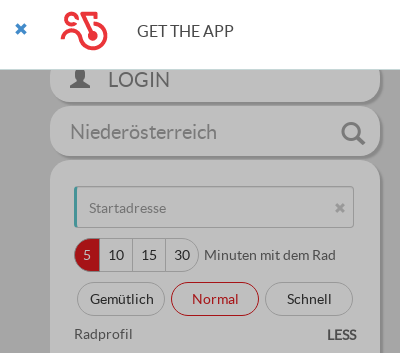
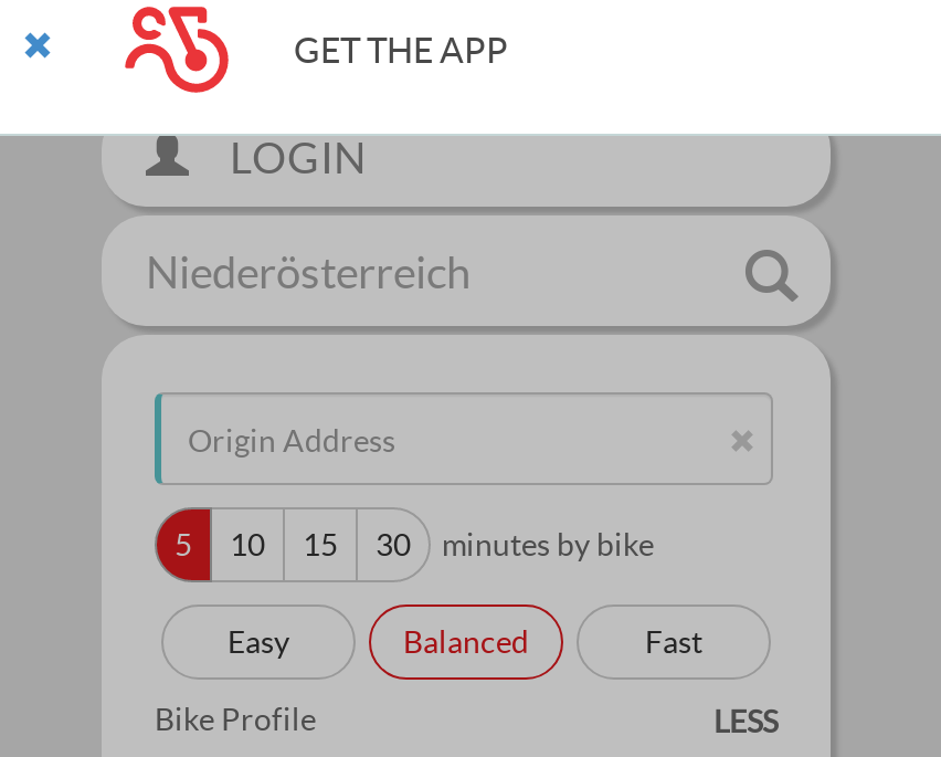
- Minuten mit dem Rad
+ minutes by bike

- Gemütlich
- Normal
- Schnell
+ Easy
+ Balanced
+ Fast

- Radprofil
+ Bike Profile
